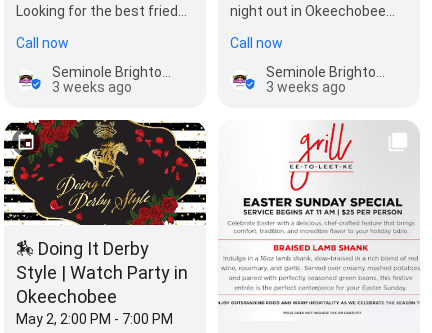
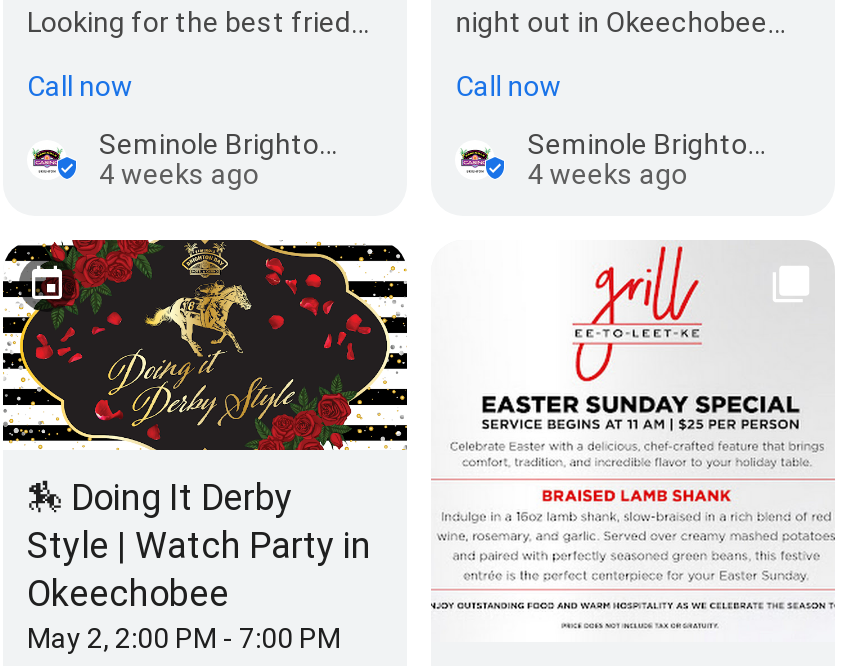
- 3 weeks ago
+ 4 weeks ago

- 3 weeks ago
+ 4 weeks ago
